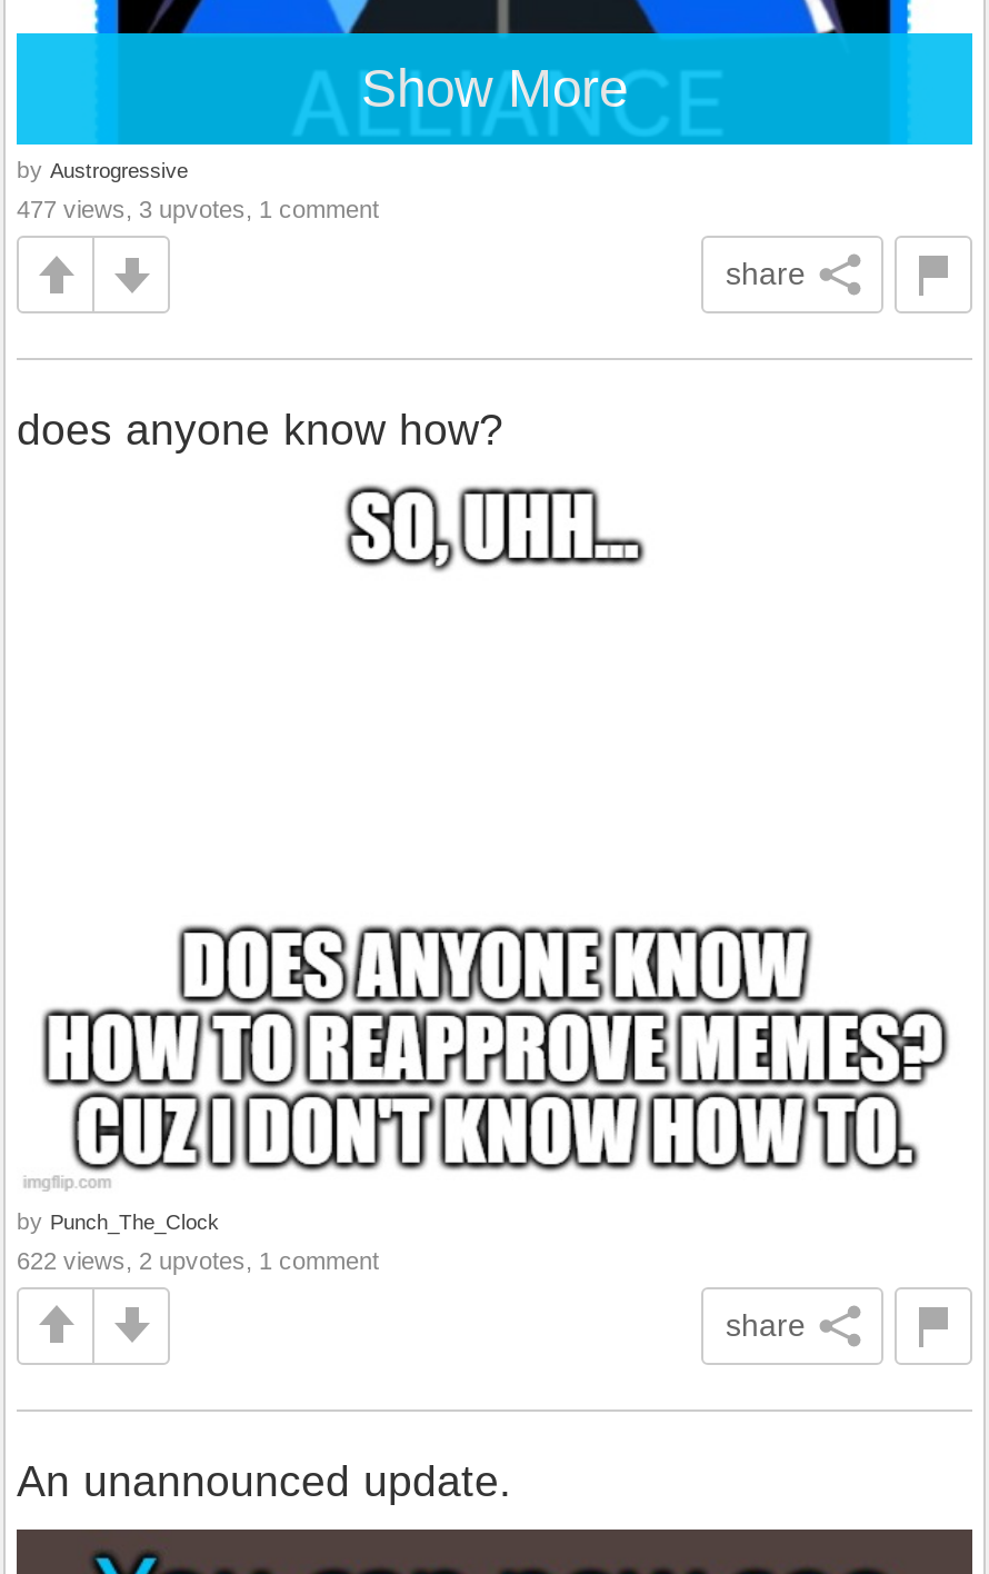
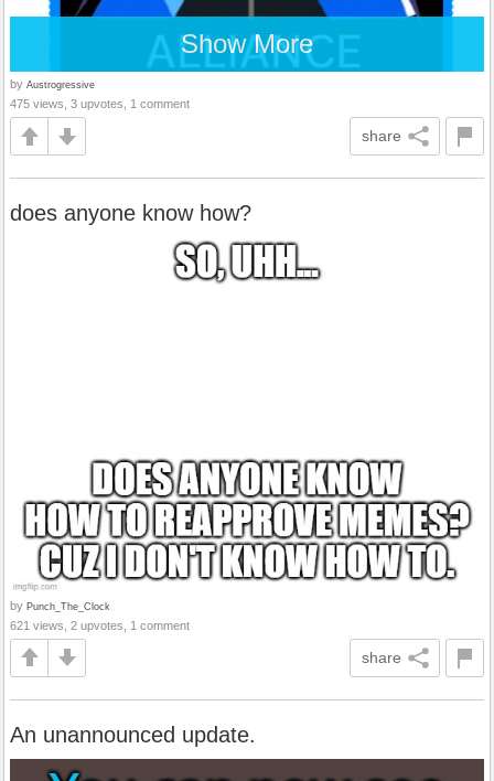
- 477 views, 3 upvotes, 1 comment
+ 475 views, 3 upvotes, 1 comment

- 622 views, 2 upvotes, 1 comment
+ 621 views, 2 upvotes, 1 comment
